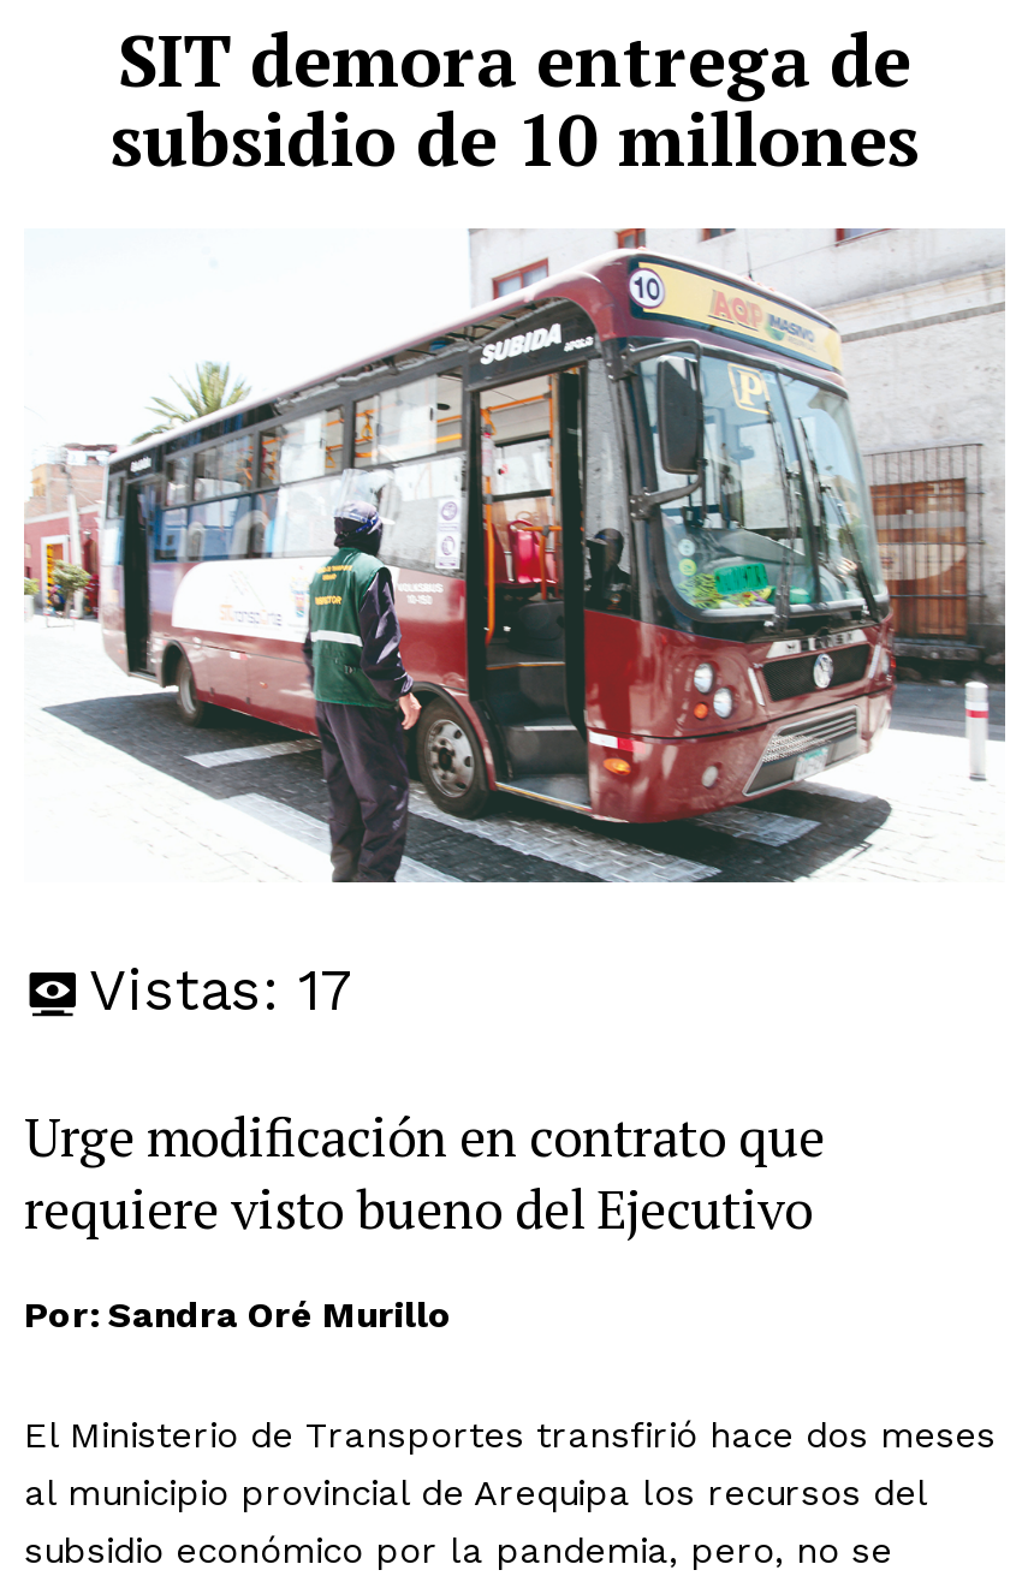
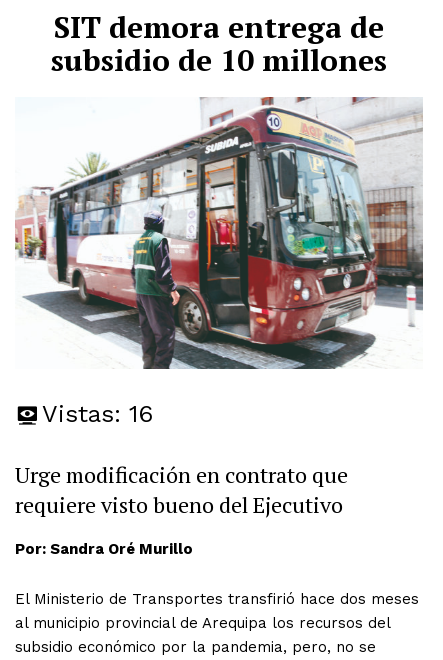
- Vistas: 17
+ Vistas: 16
